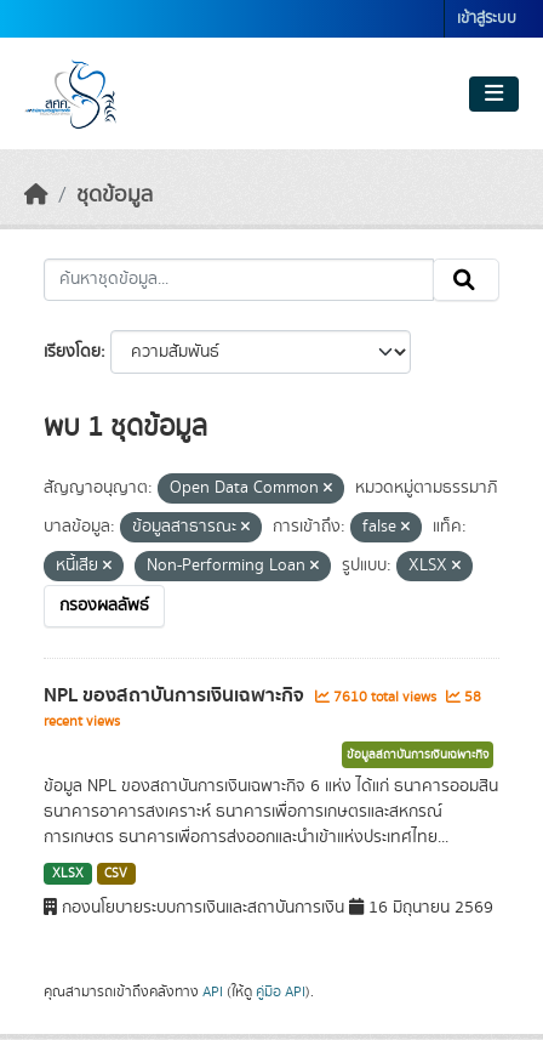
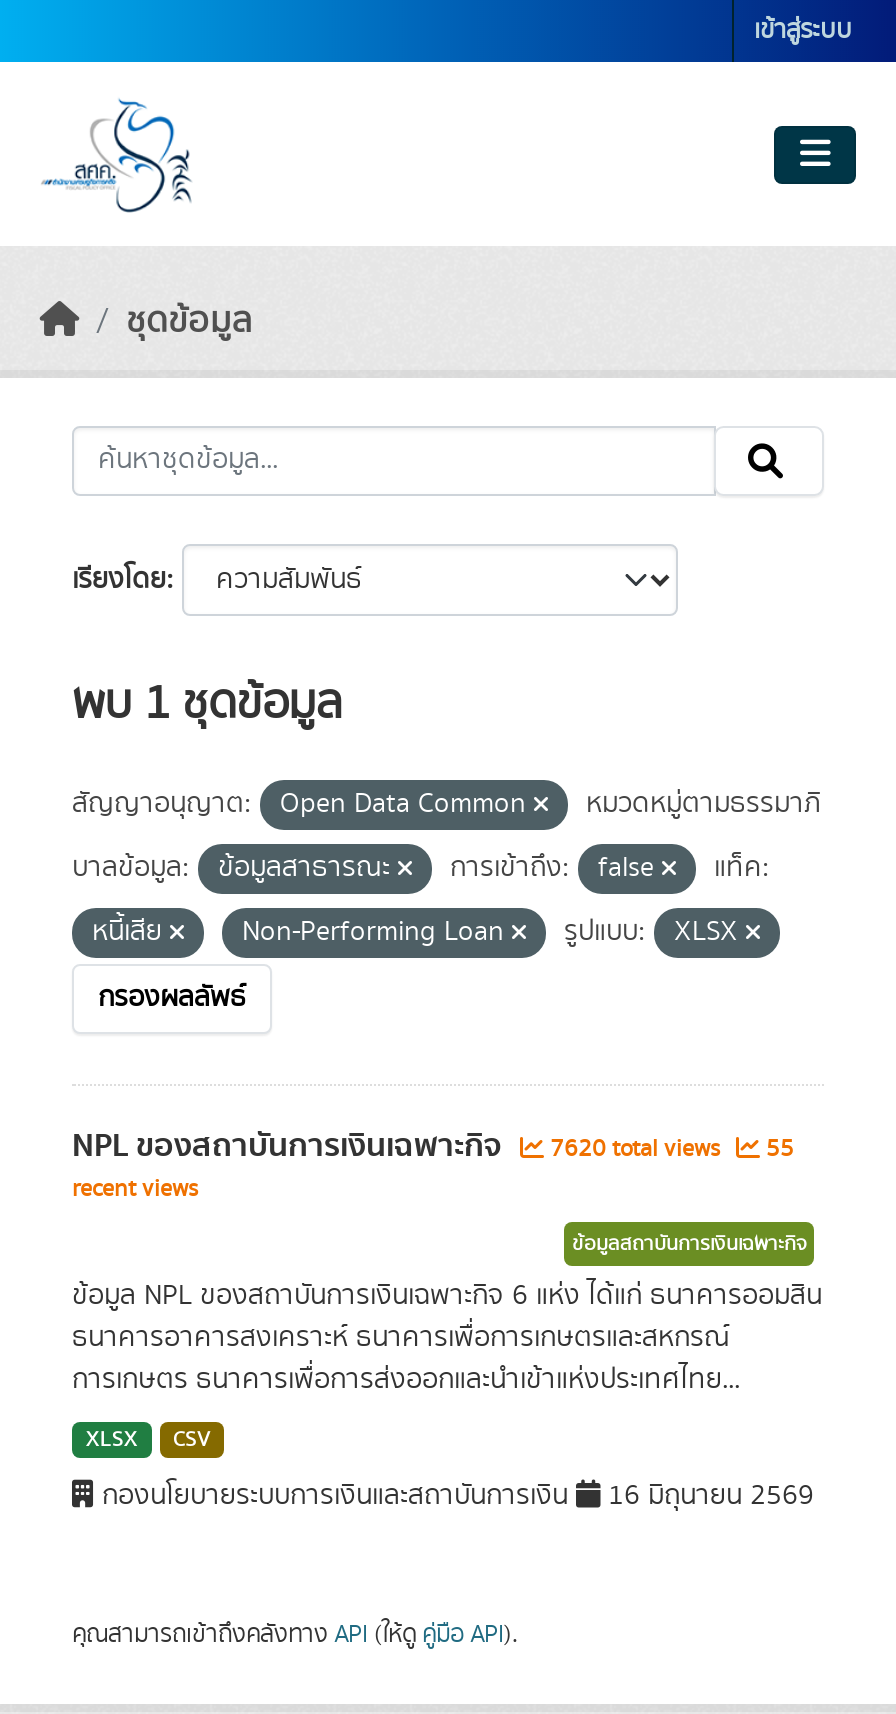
- 7610 total views
+ 7620 total views

- 58
+ 55
